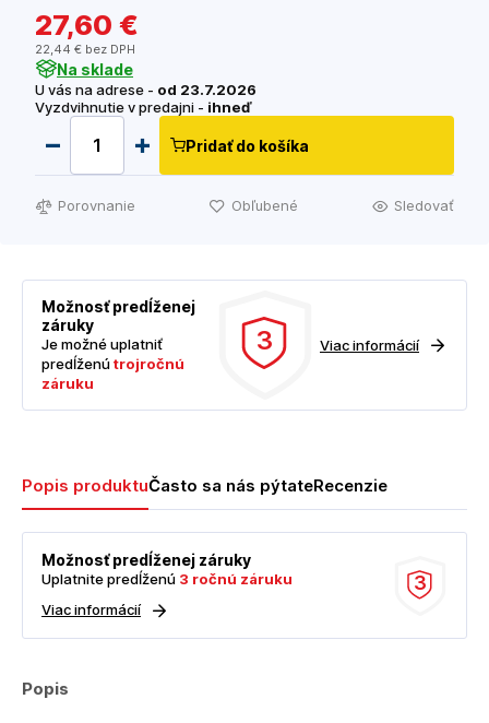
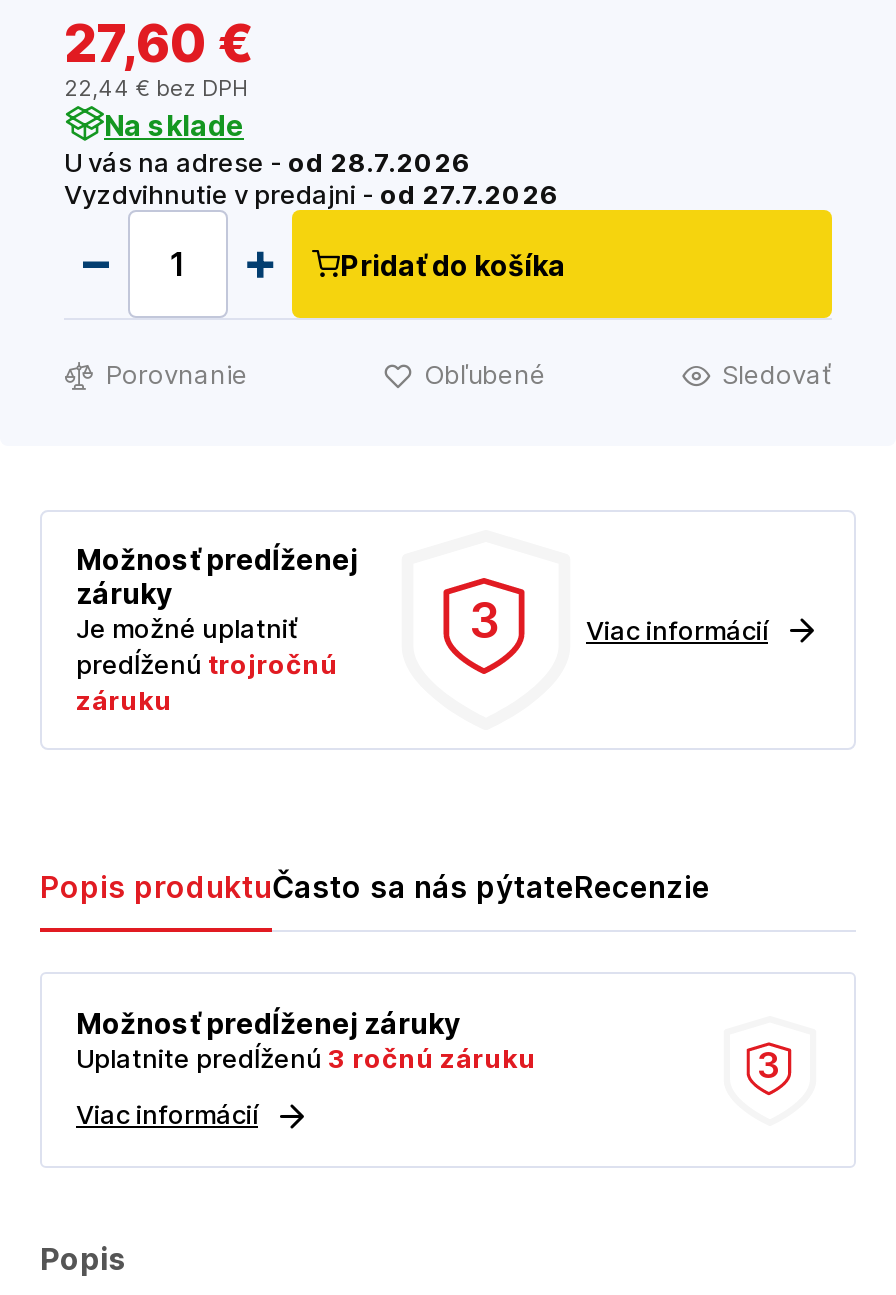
- U vás na adrese - od 23.7.2026
- Vyzdvihnutie v predajni - ihneď
+ U vás na adrese - od 28.7.2026
+ Vyzdvihnutie v predajni - od 27.7.2026
